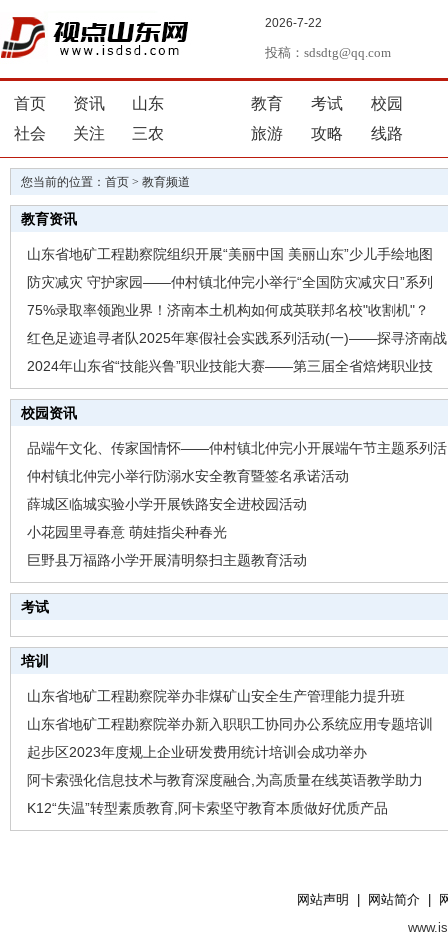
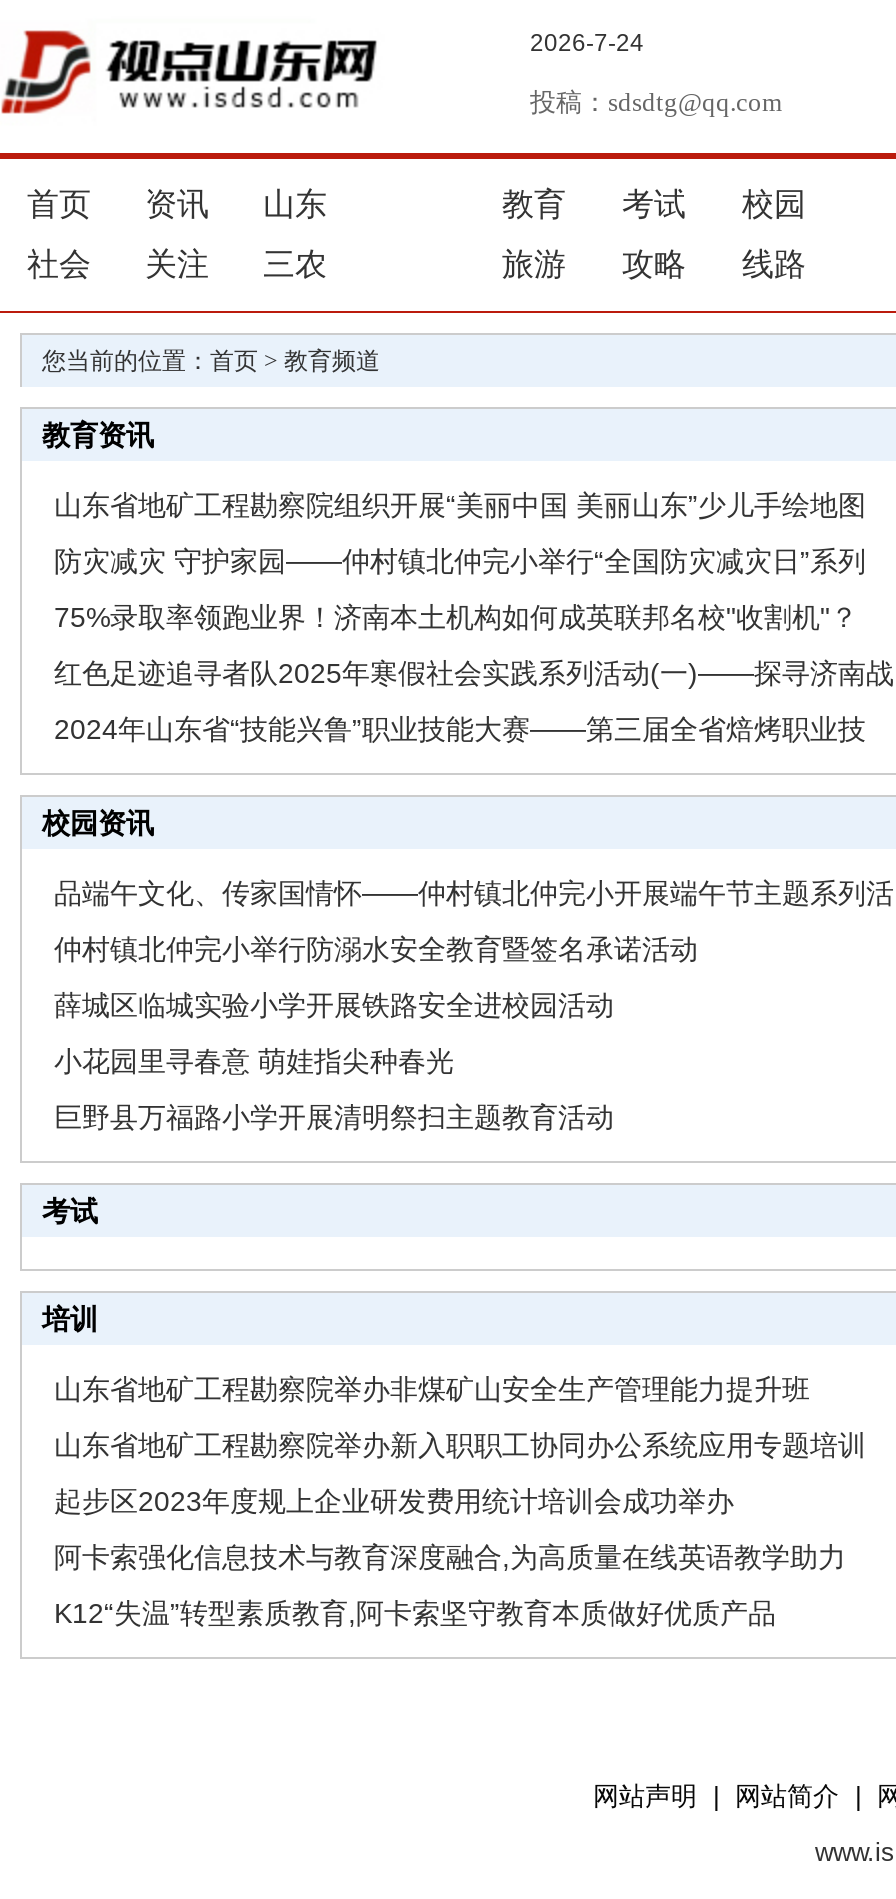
- 2026-7-22
+ 2026-7-24
